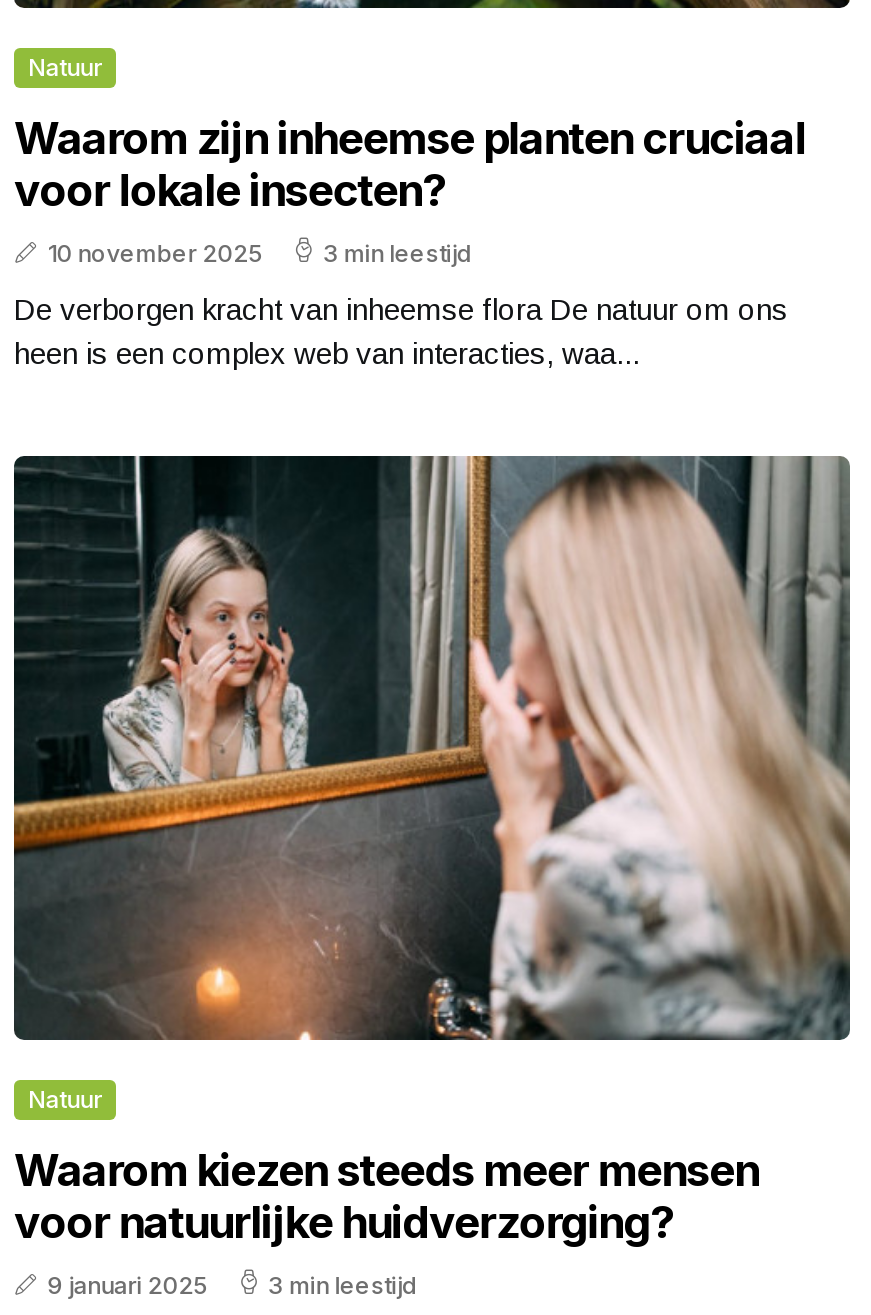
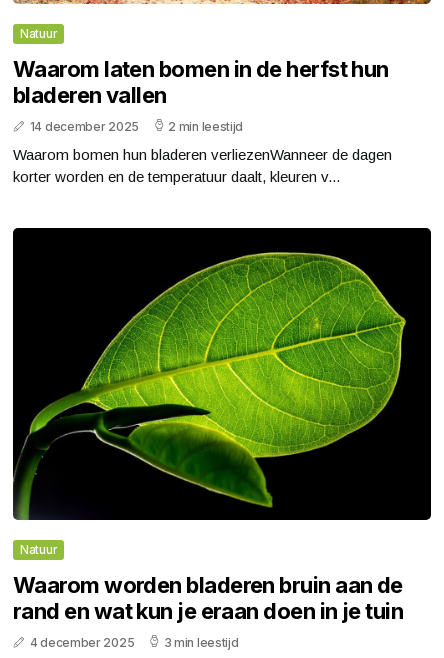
- Waarom zijn inheemse planten cruciaal
- voor lokale insecten?
- 10 november 2025
- 3 min leestijd
+ Waarom laten bomen in de herfst hun
+ bladeren vallen
+ 14 december 2025
+ 2 min leestijd

- De verborgen kracht van inheemse flora De natuur om ons
- heen is een complex web van interacties, waa...
+ Waarom bomen hun bladeren verliezenWanneer de dagen
+ korter worden en de temperatuur daalt, kleuren v...

- [image]
+ [image]

- Waarom kiezen steeds meer mensen
- voor natuurlijke huidverzorging?
- 9 januari 2025
+ Waarom worden bladeren bruin aan de
+ rand en wat kun je eraan doen in je tuin
+ 4 december 2025
